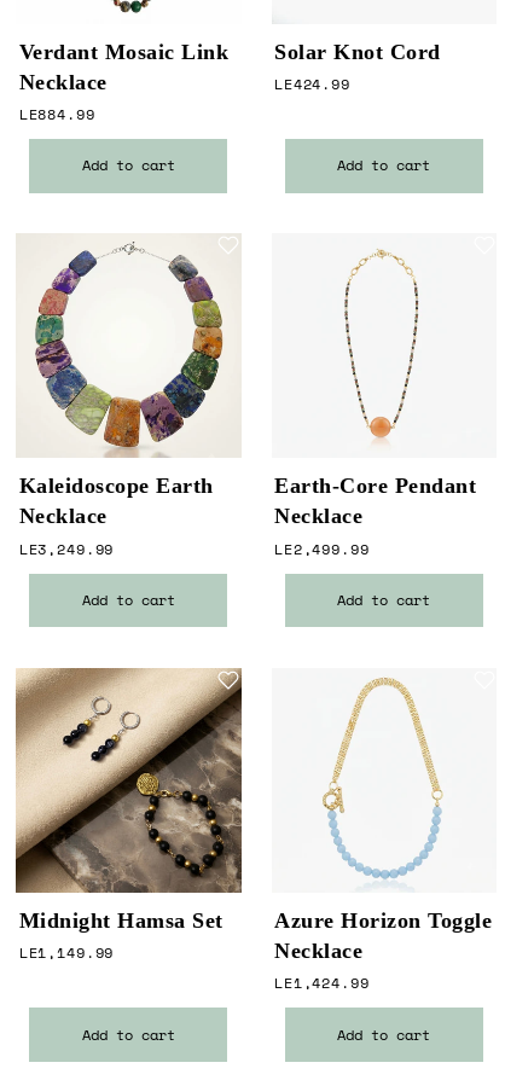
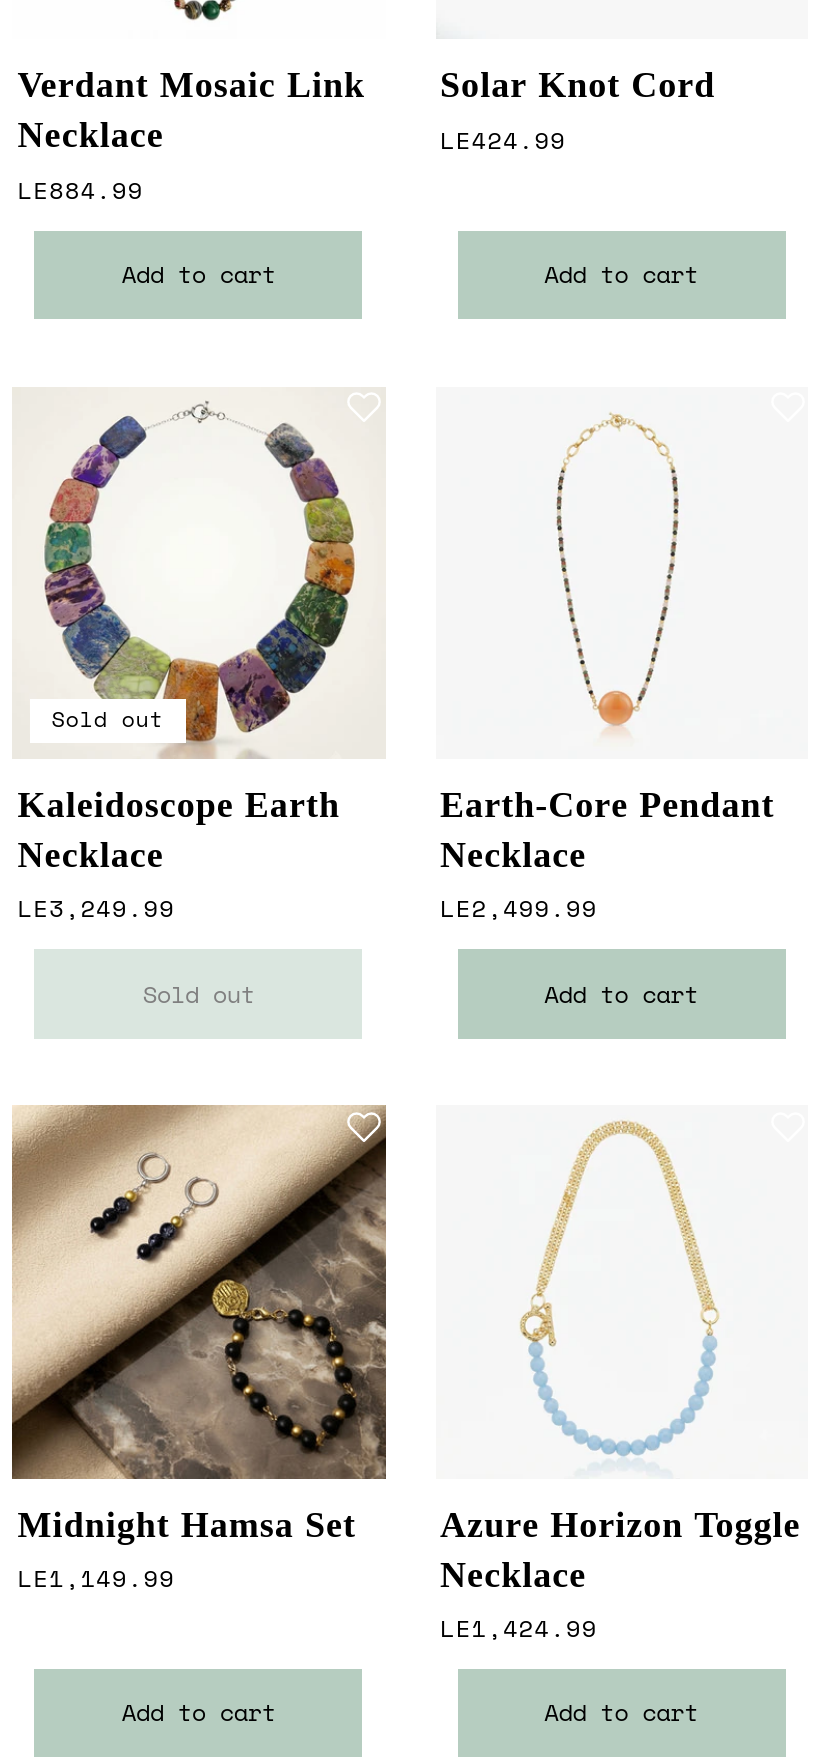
+ Sold out

- Add to cart
+ Sold out
